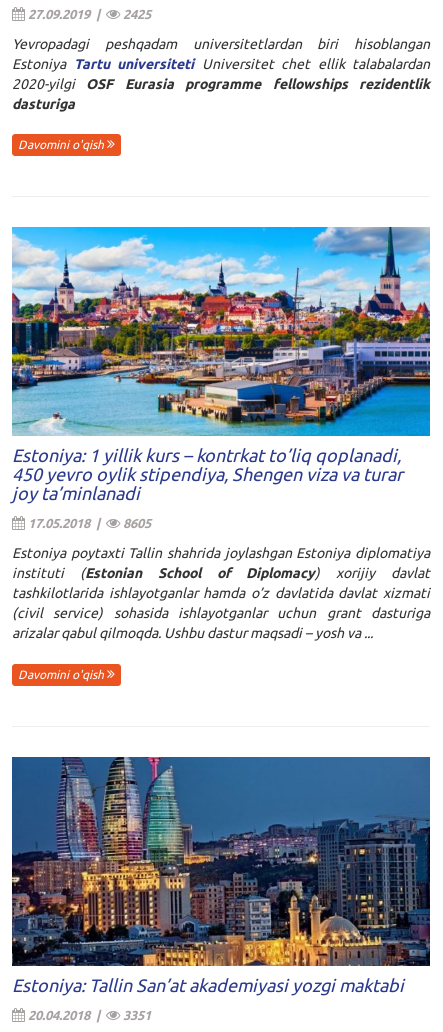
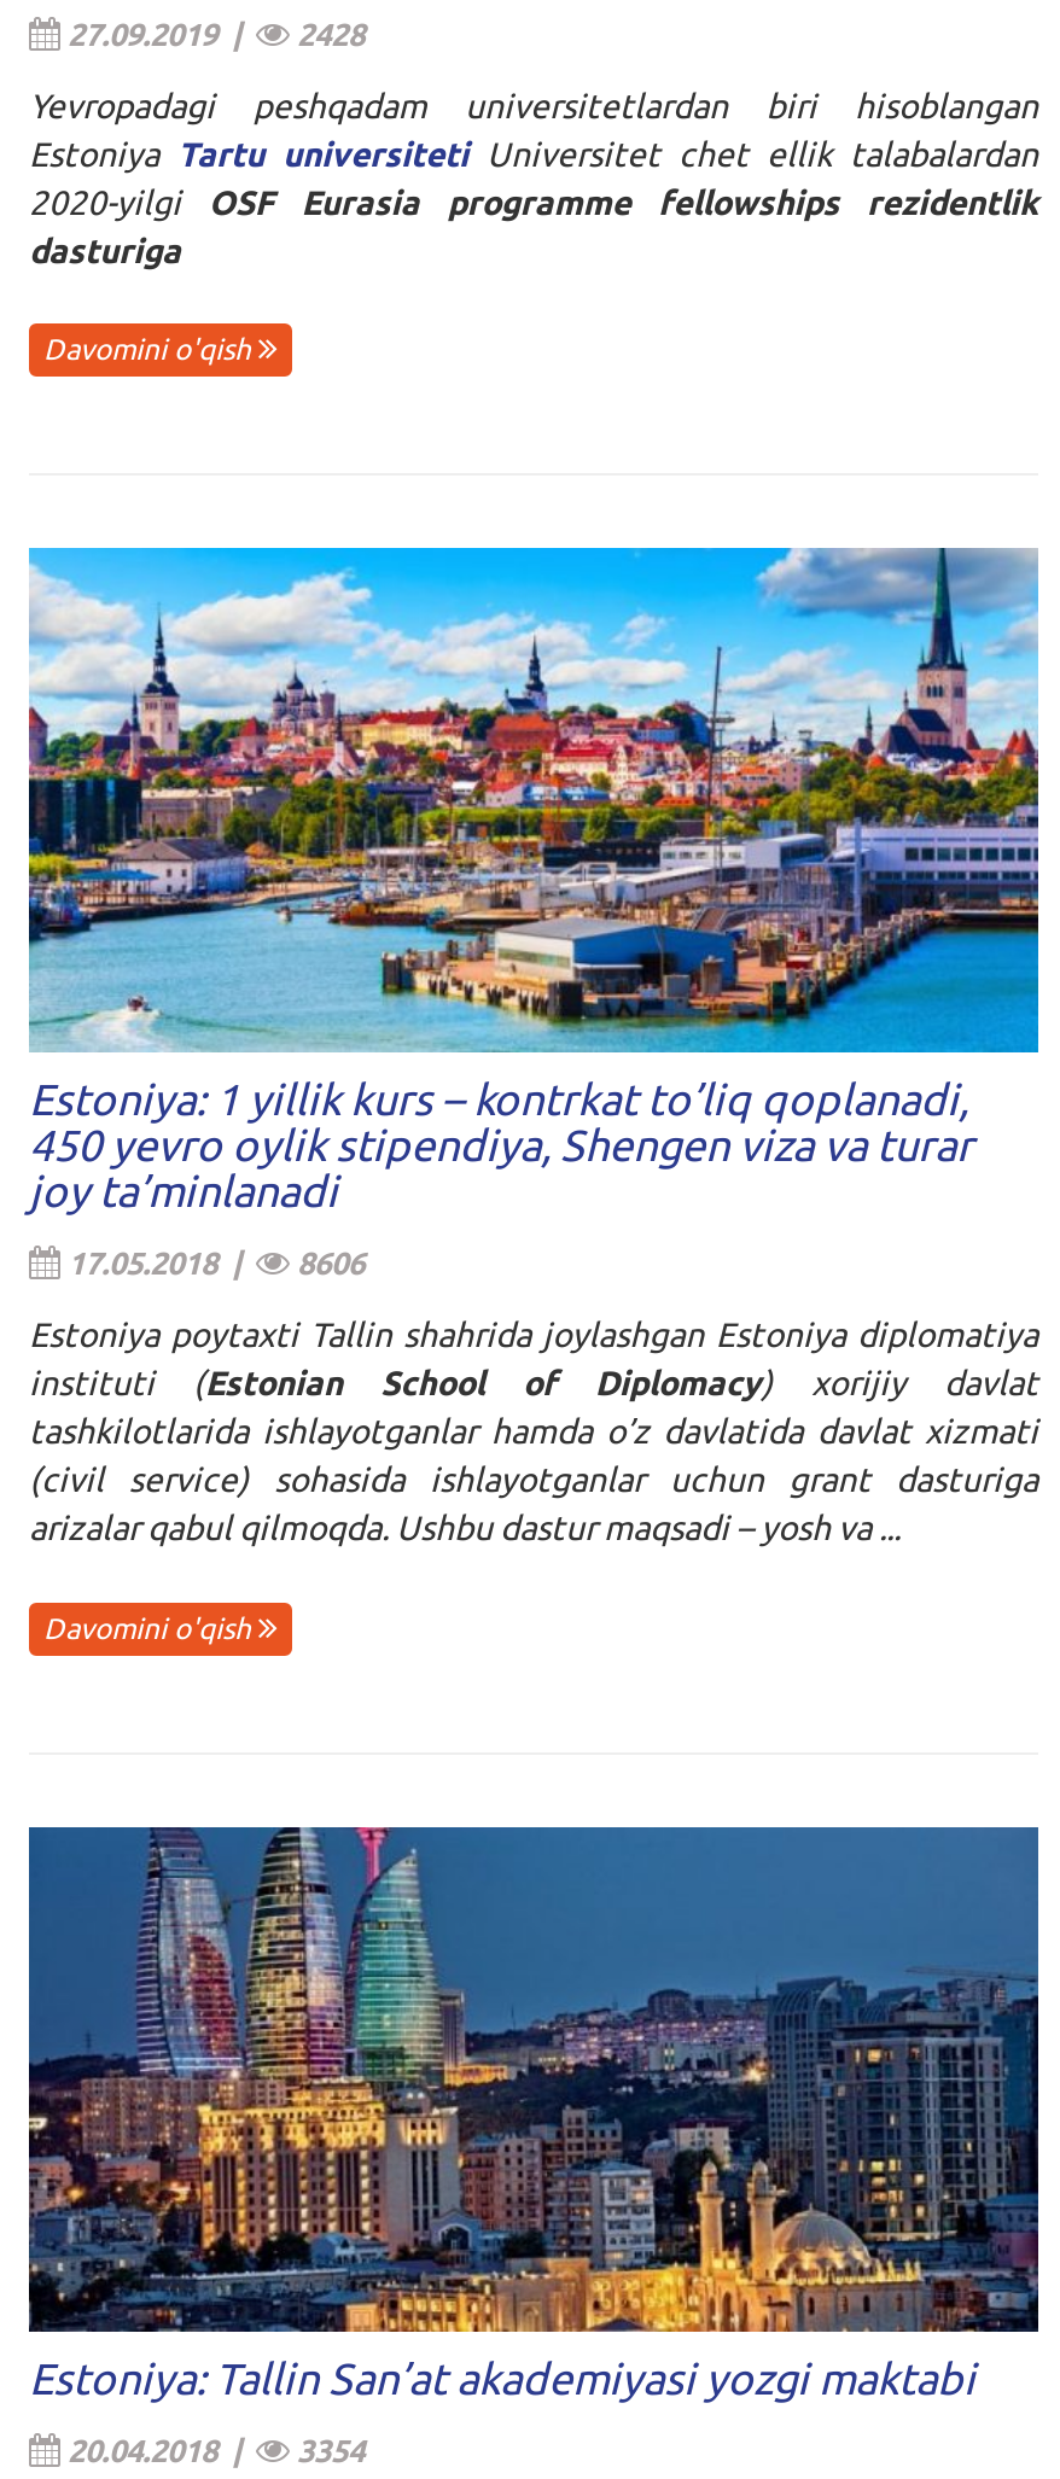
- 2425
+ 2428

- 8605
+ 8606

- 3351
+ 3354
